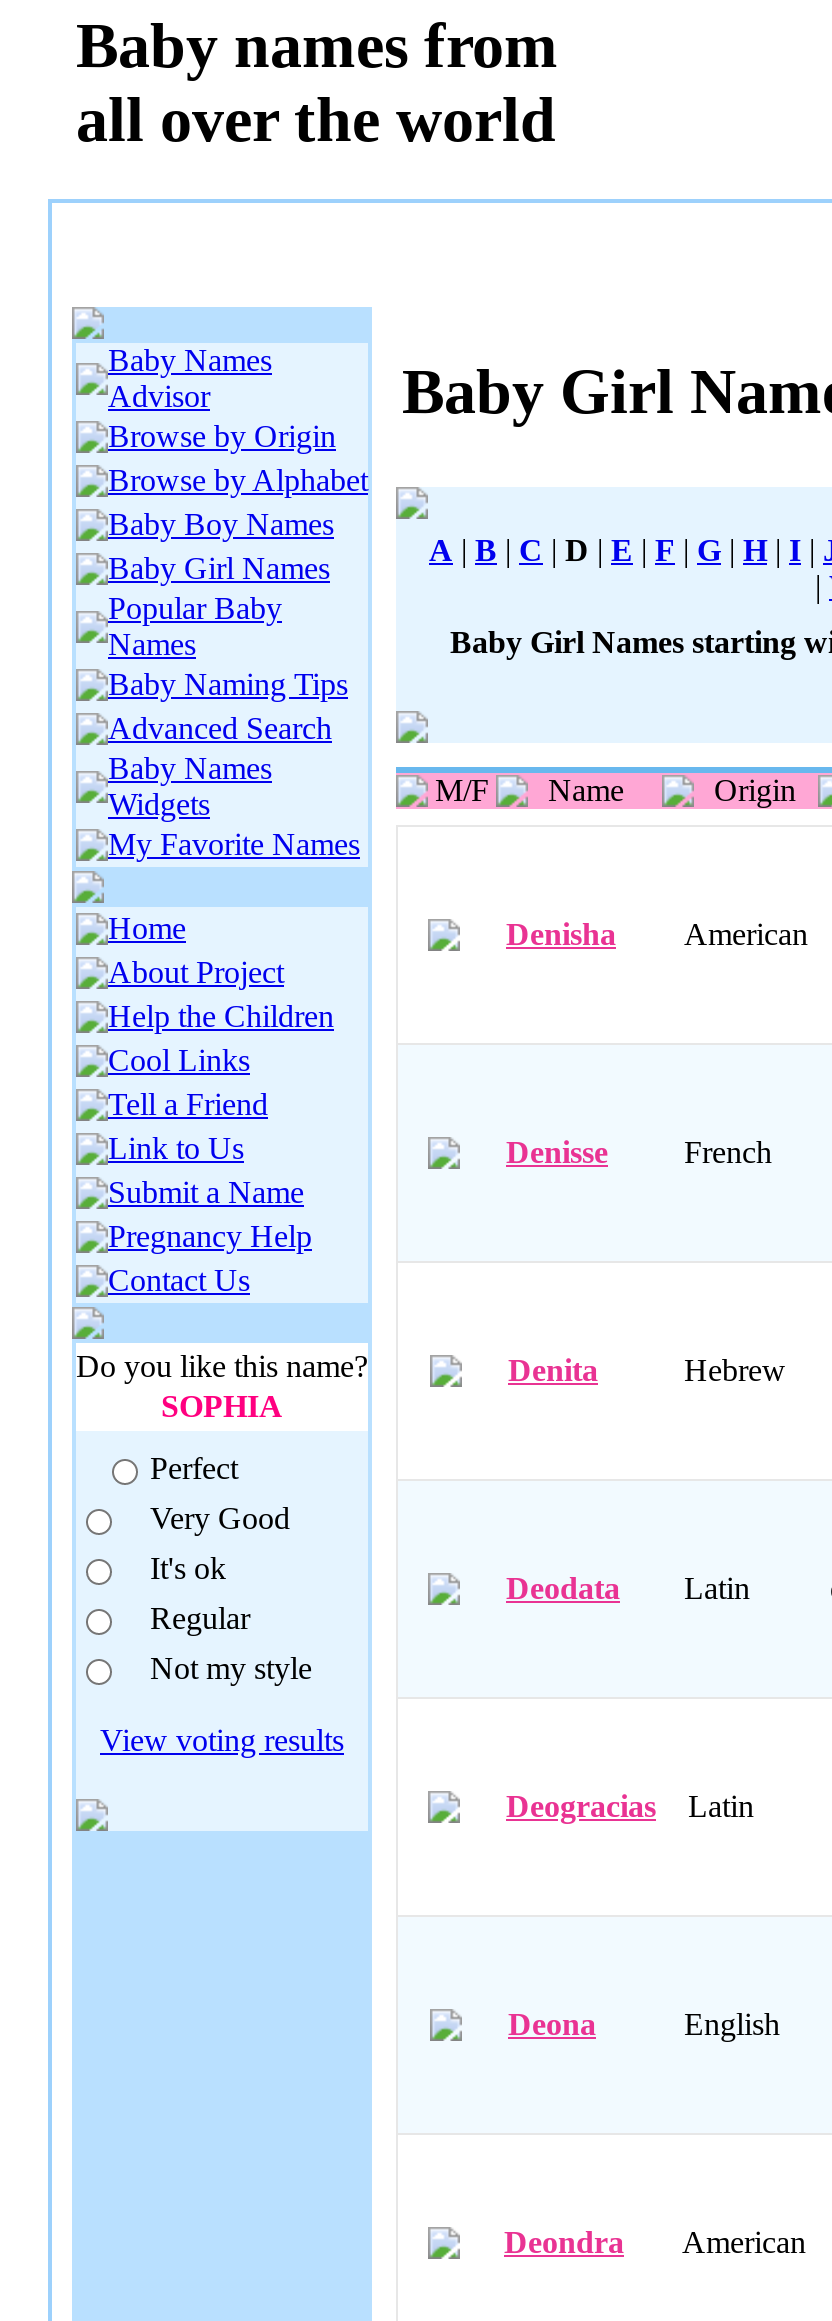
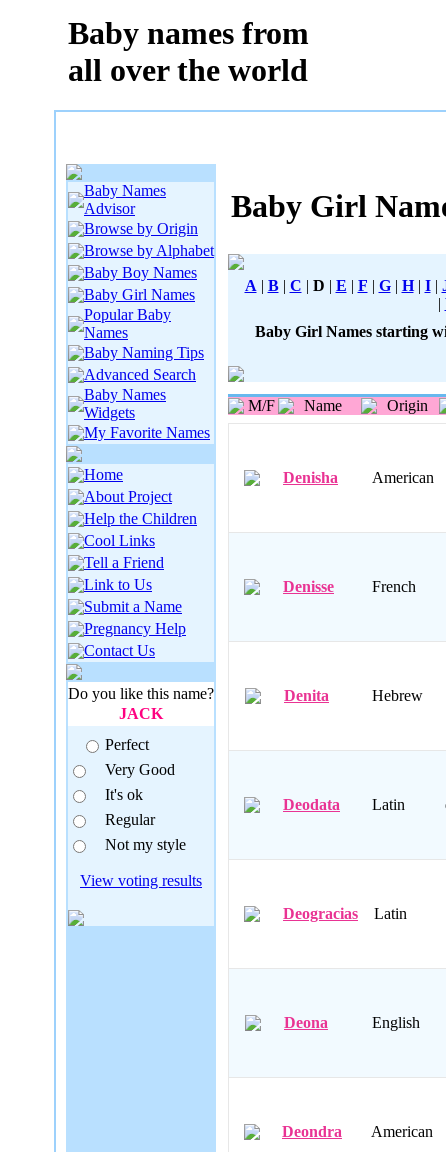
- SOPHIA
+ JACK
